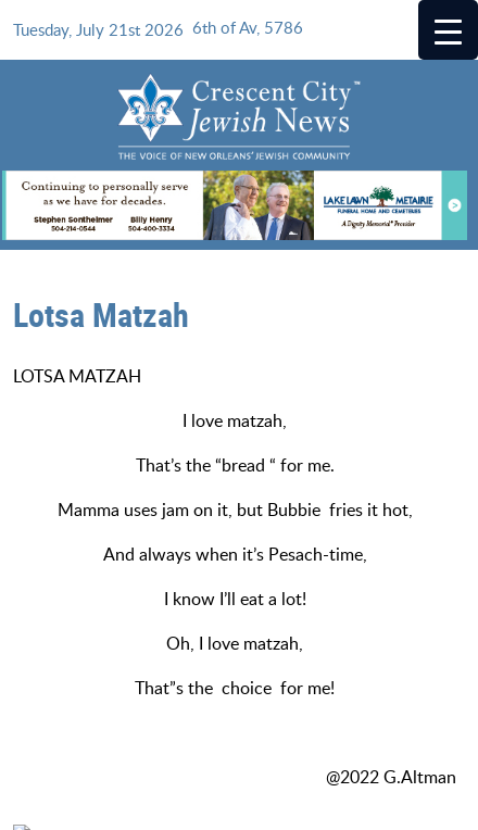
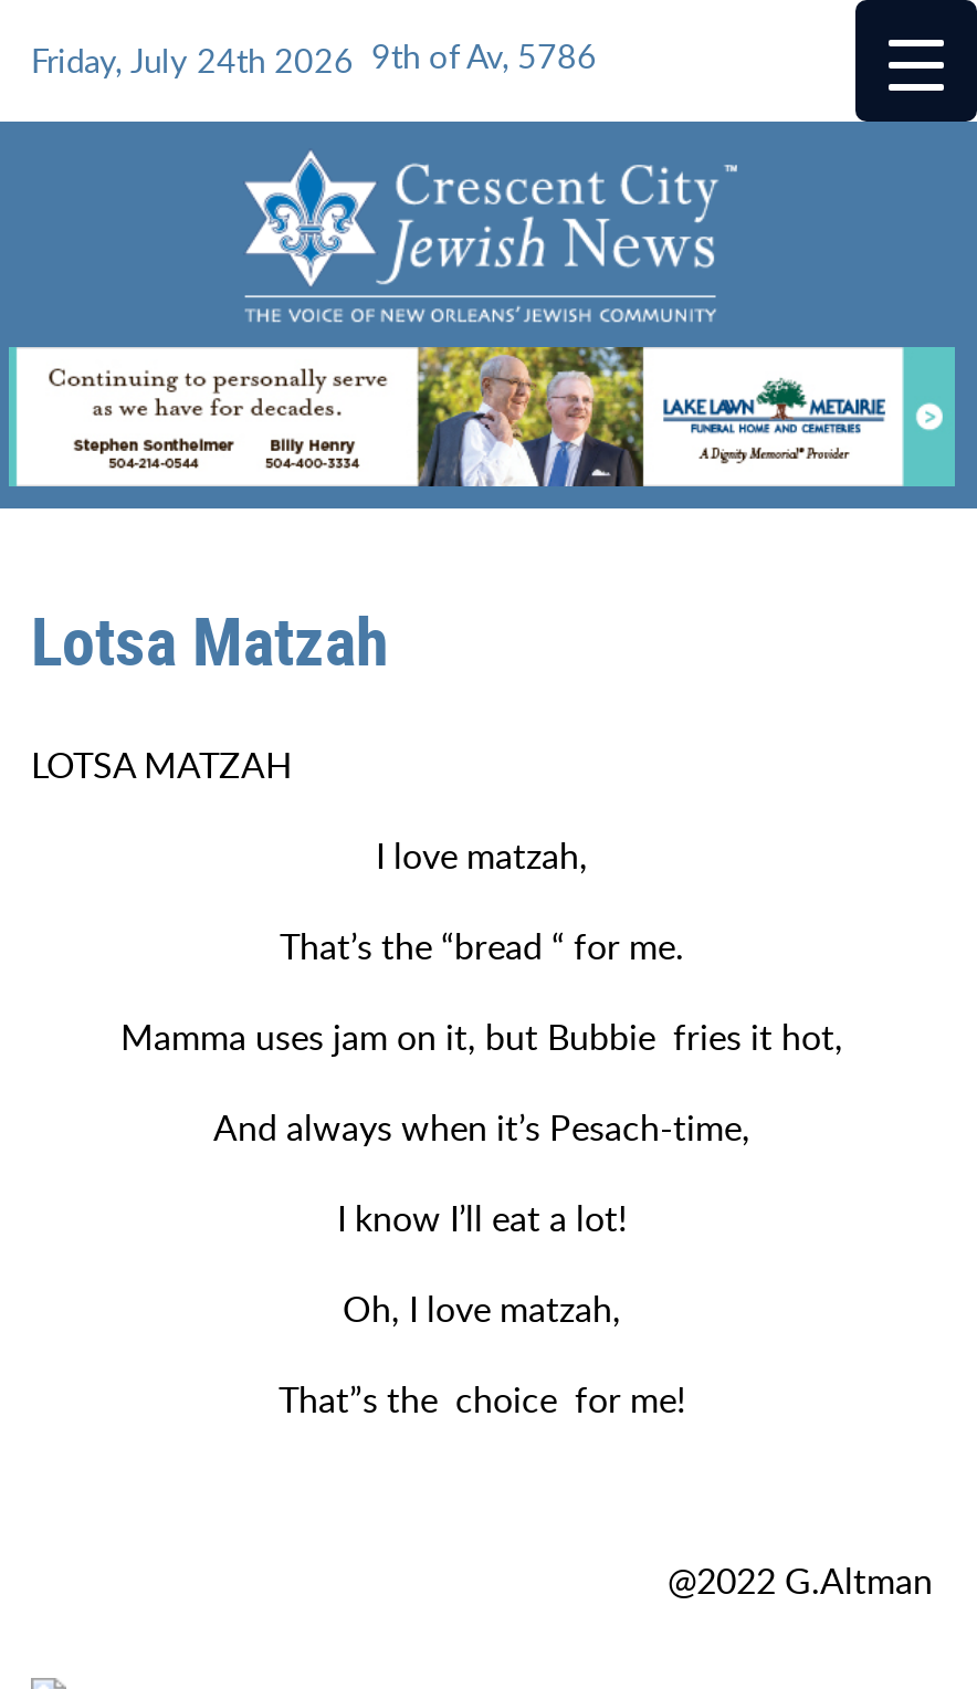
- Tuesday, July 21st 2026 6th of Av, 5786
+ Friday, July 24th 2026 9th of Av, 5786
